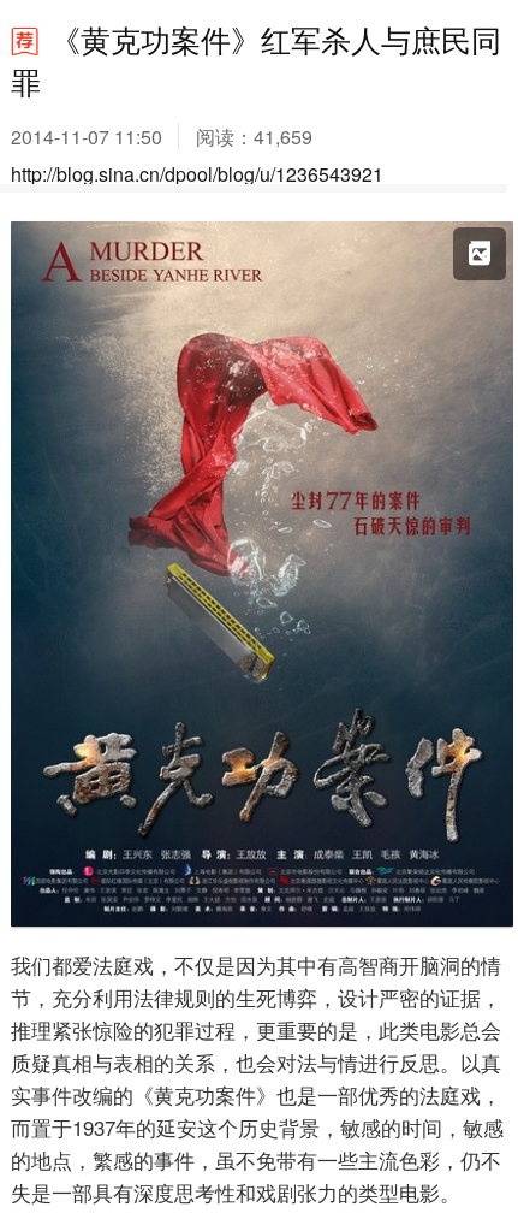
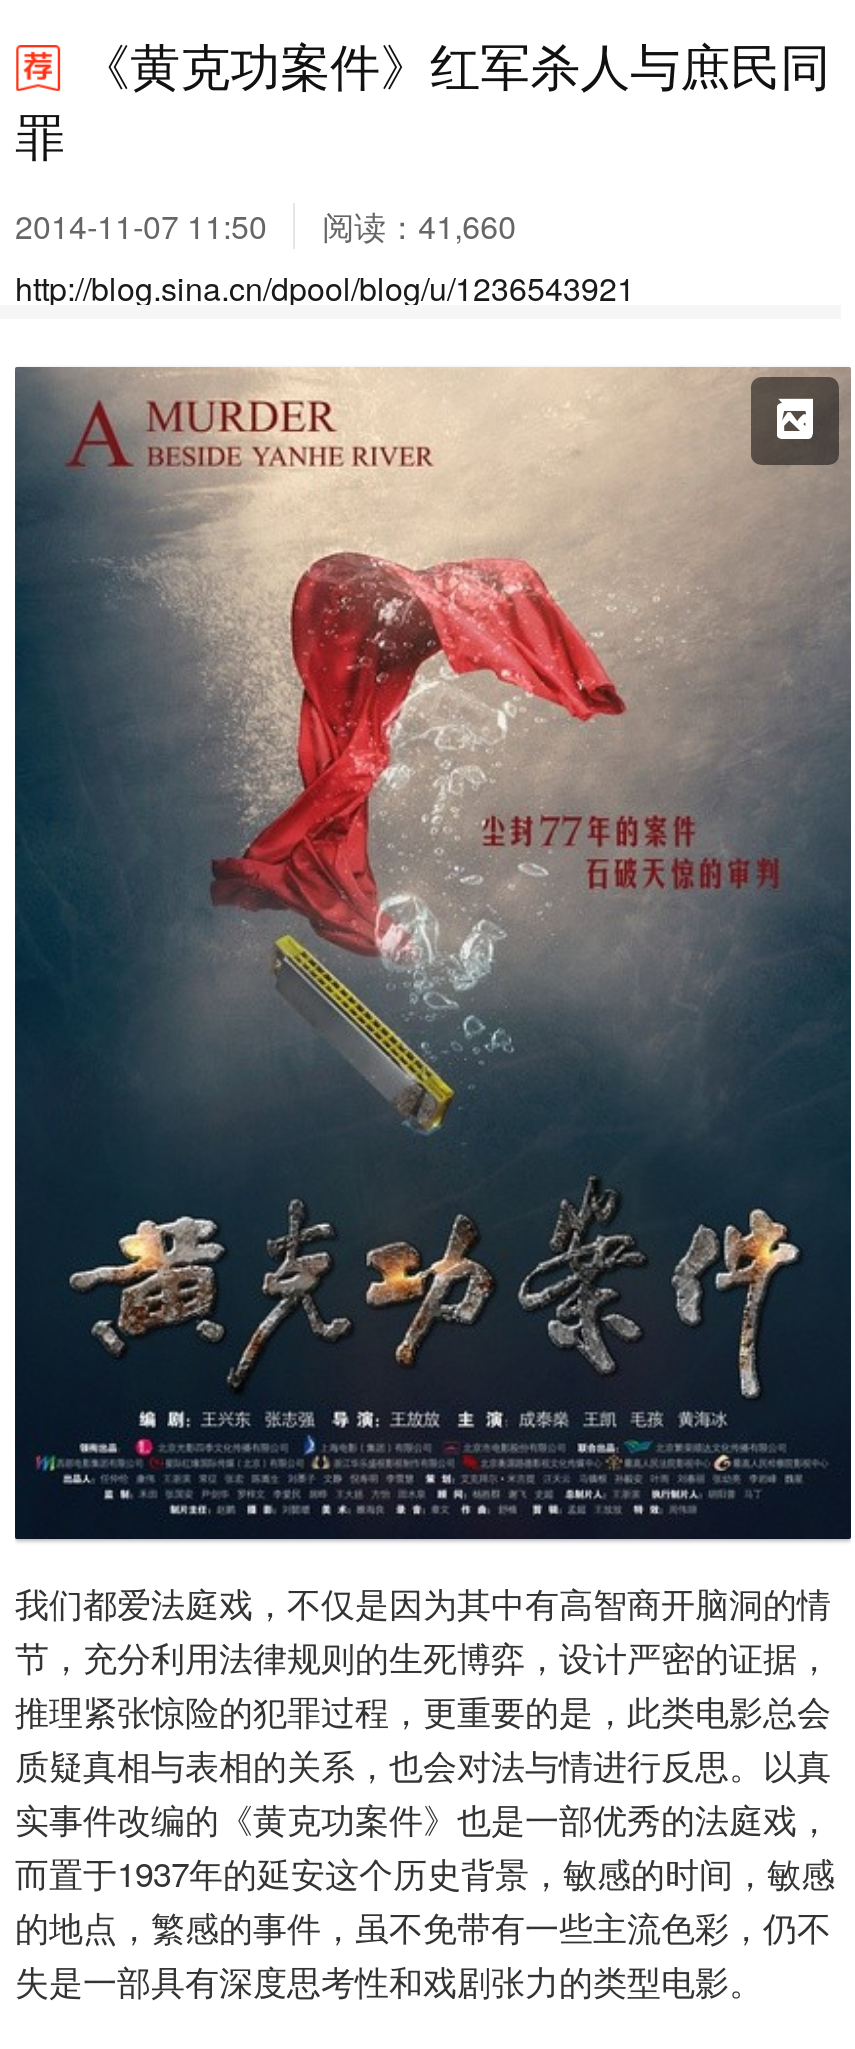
- 2014-11-07 11:50 阅读：41,659
+ 2014-11-07 11:50 阅读：41,660
